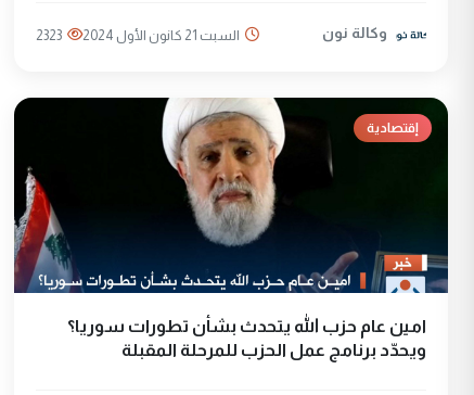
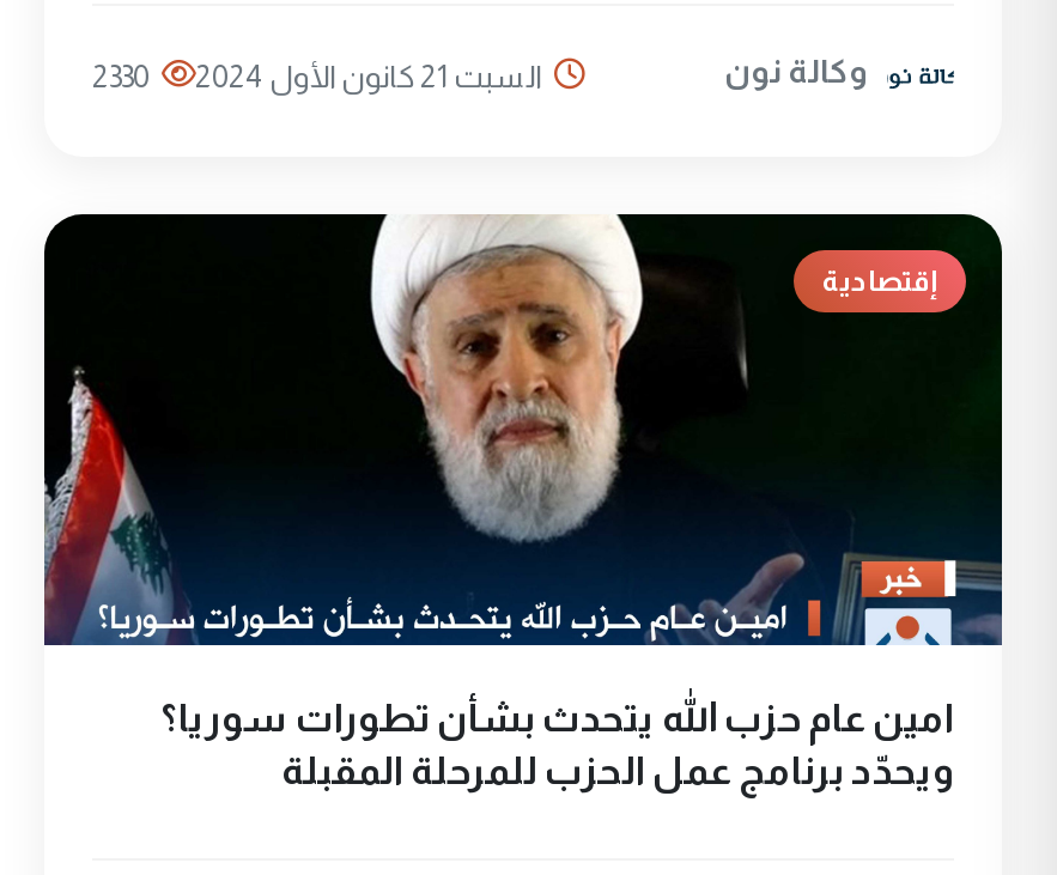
- 2323
+ 2330
